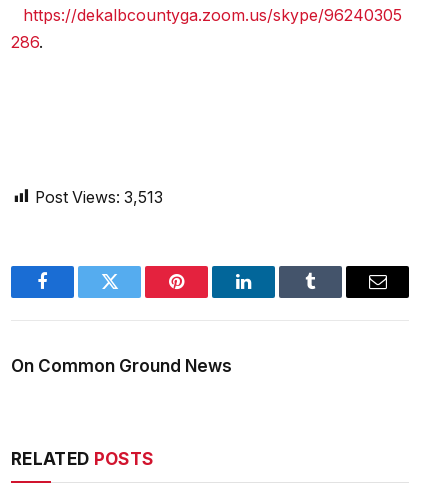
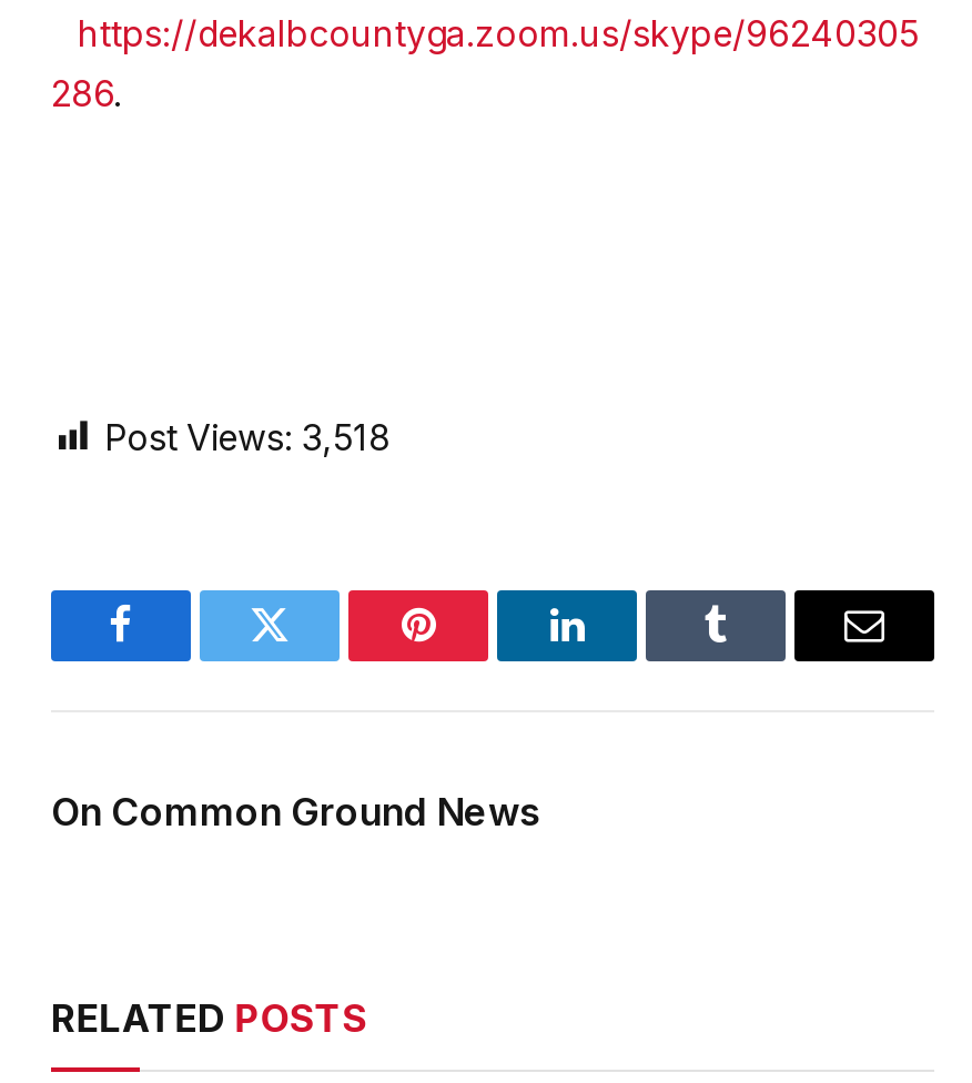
- Post Views: 3,513
+ Post Views: 3,518
